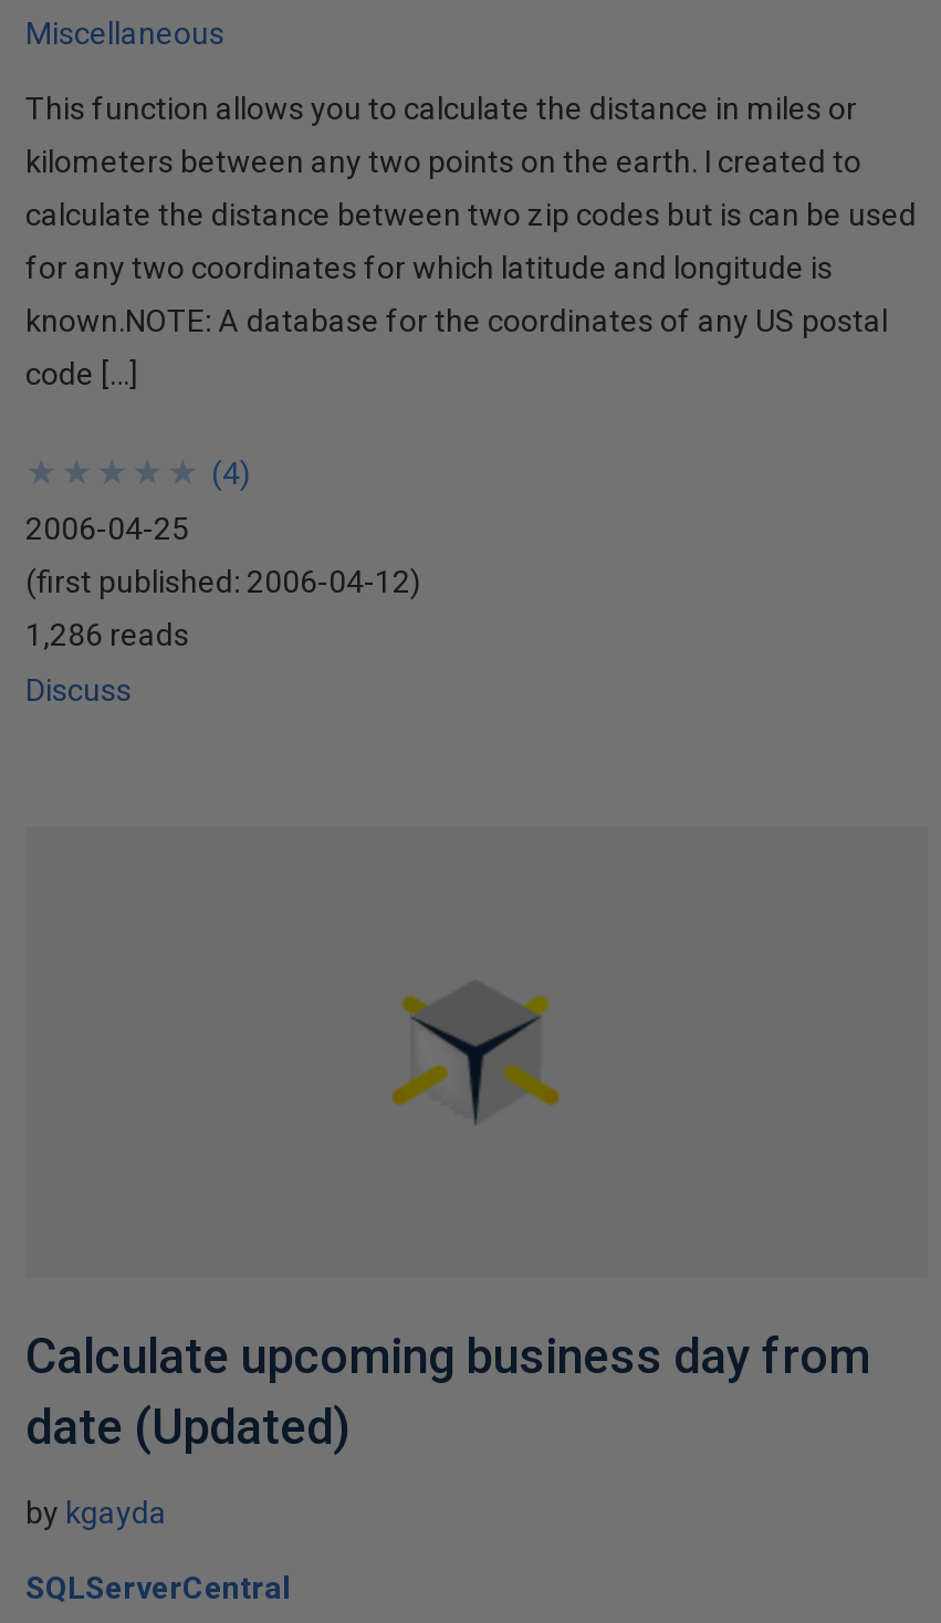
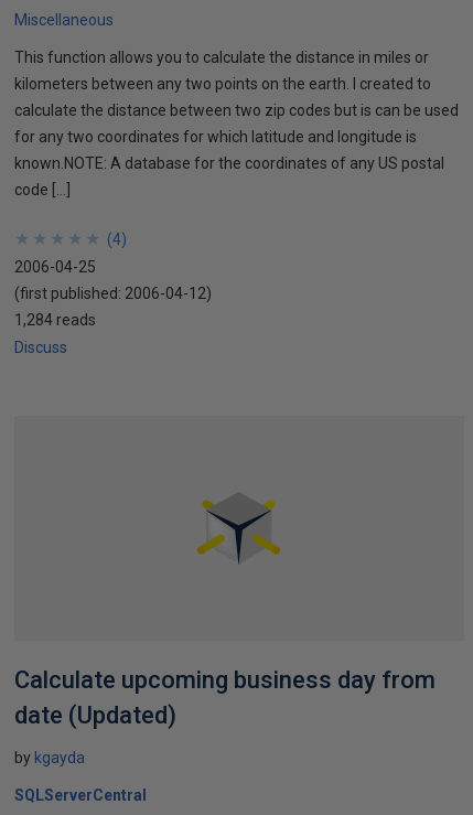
- 1,286 reads
+ 1,284 reads
